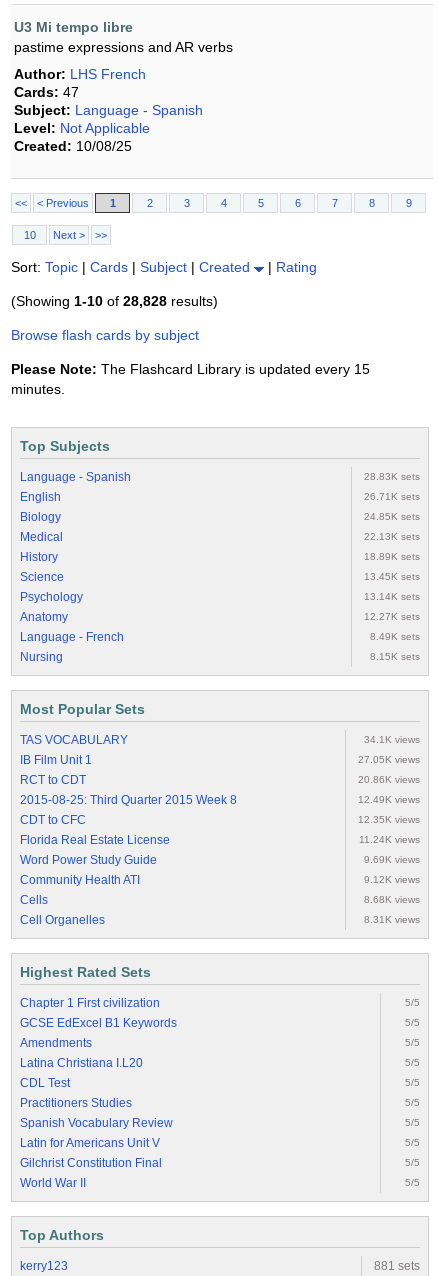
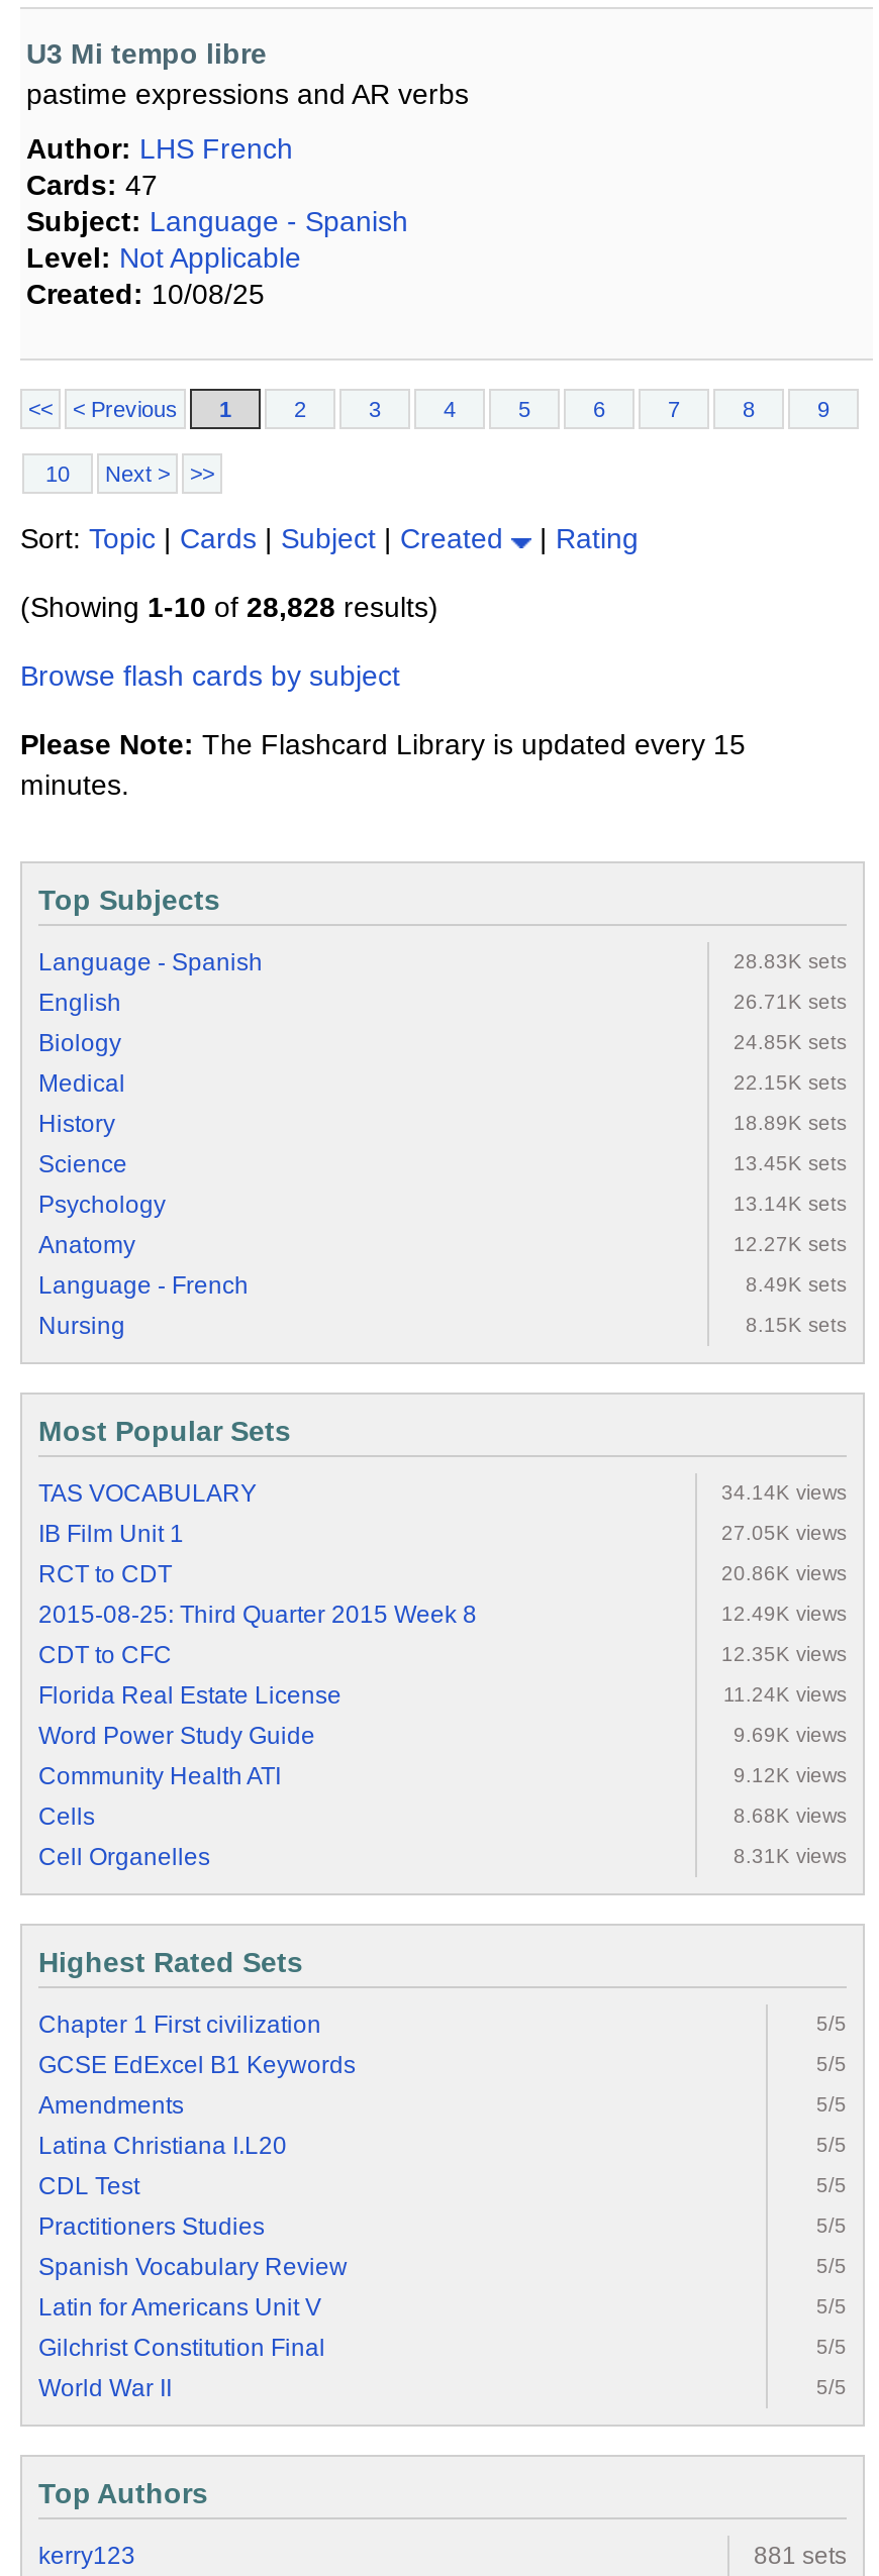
- 22.13K sets
+ 22.15K sets

- 34.1K views
+ 34.14K views
